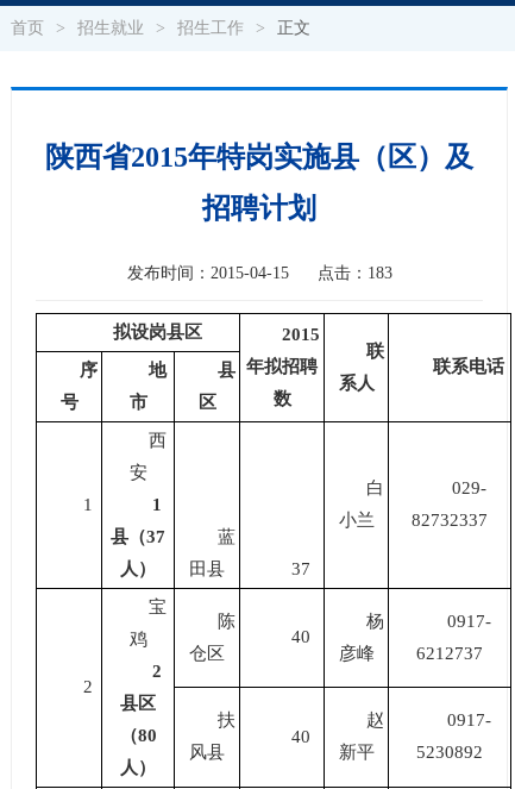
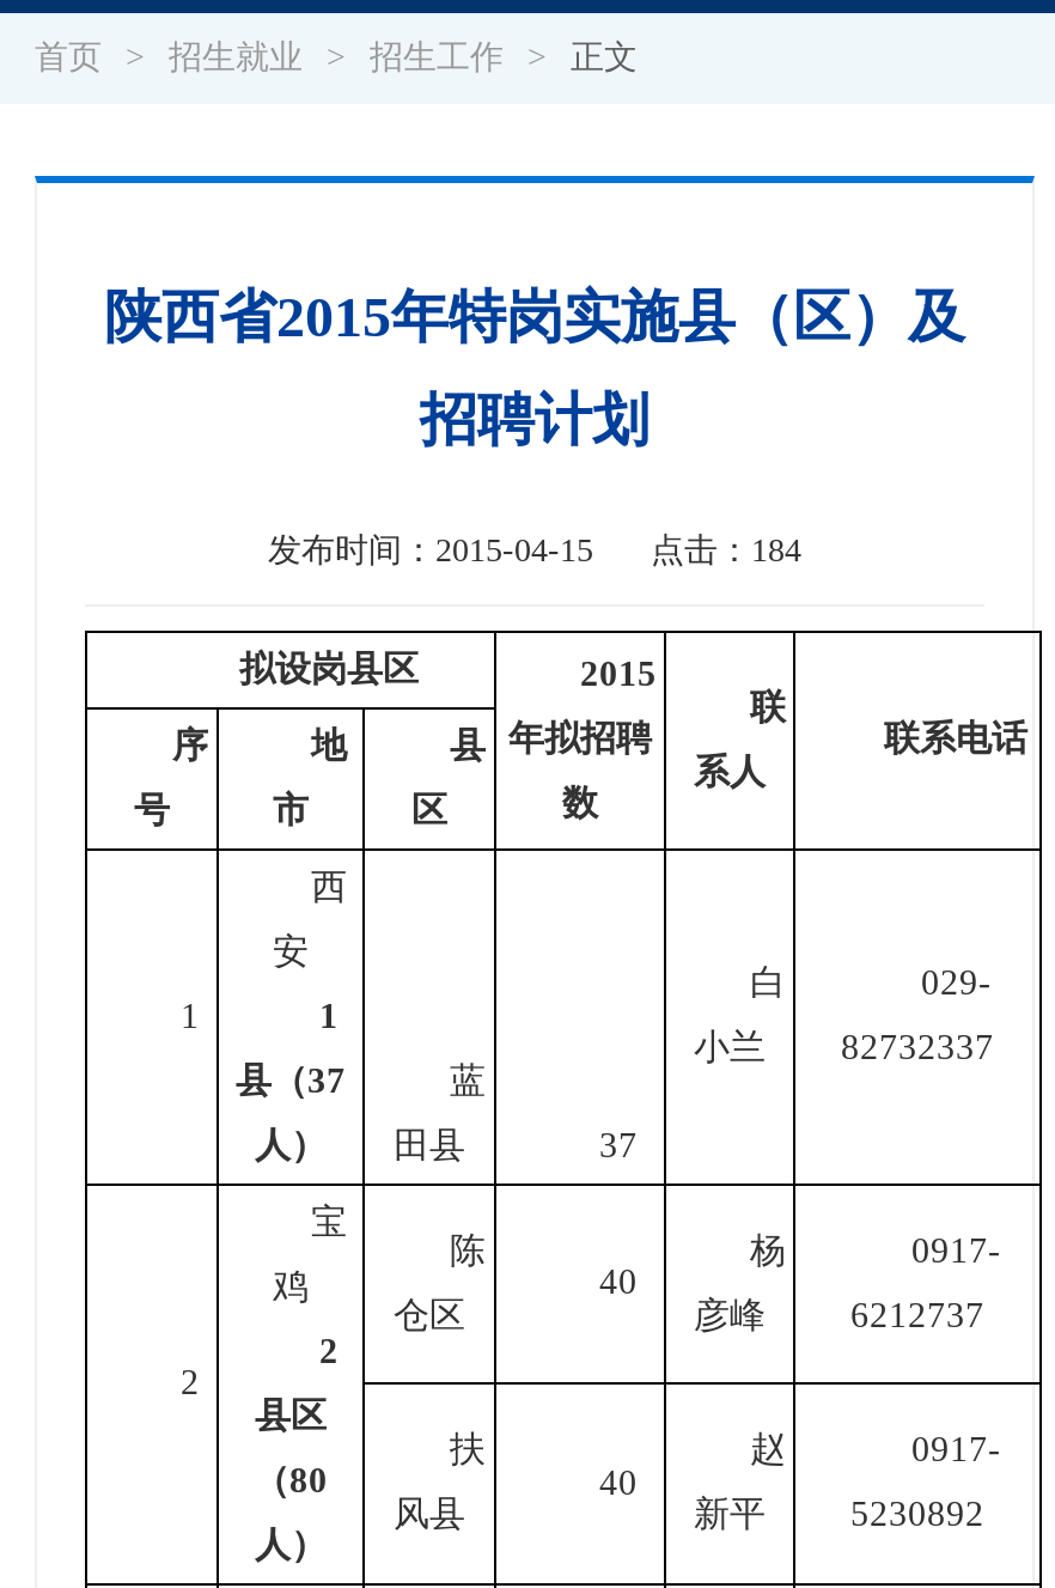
- 发布时间：2015-04-15点击：183
+ 发布时间：2015-04-15点击：184
